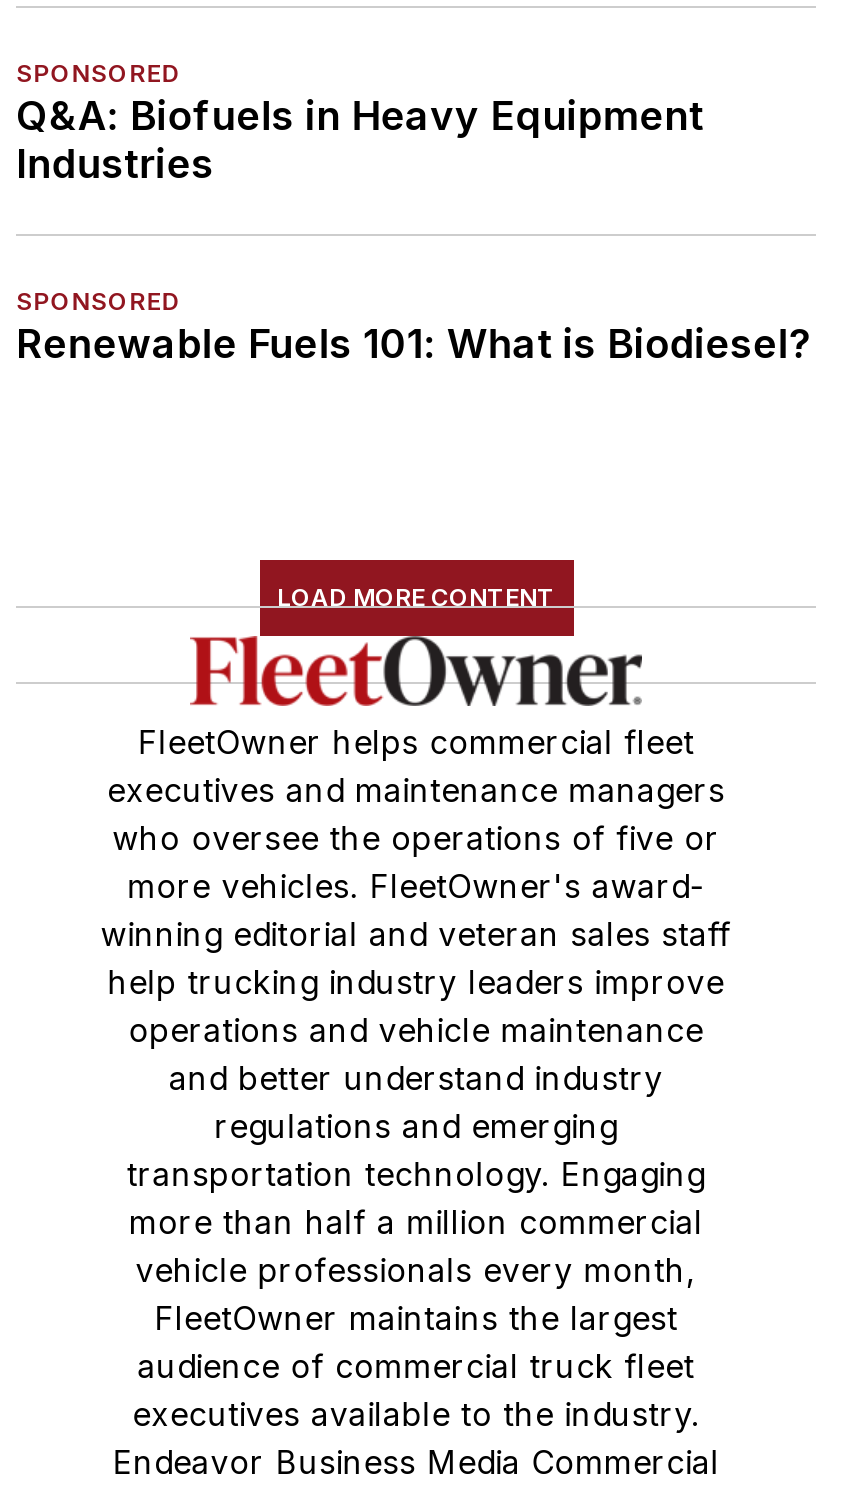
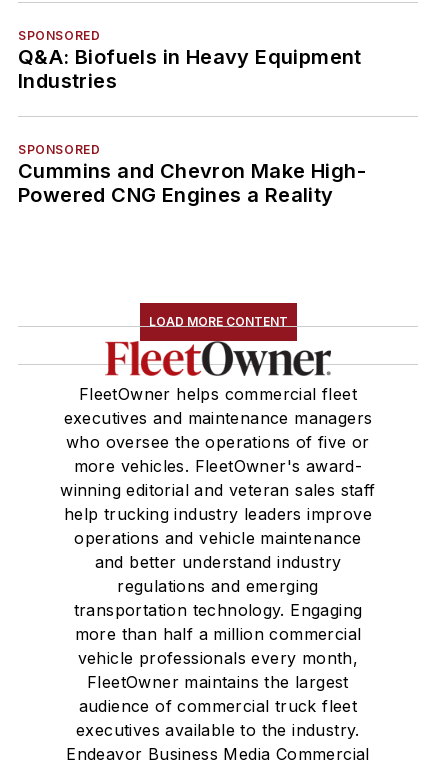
- Renewable Fuels 101: What is Biodiesel?
+ Cummins and Chevron Make High-
+ Powered CNG Engines a Reality
